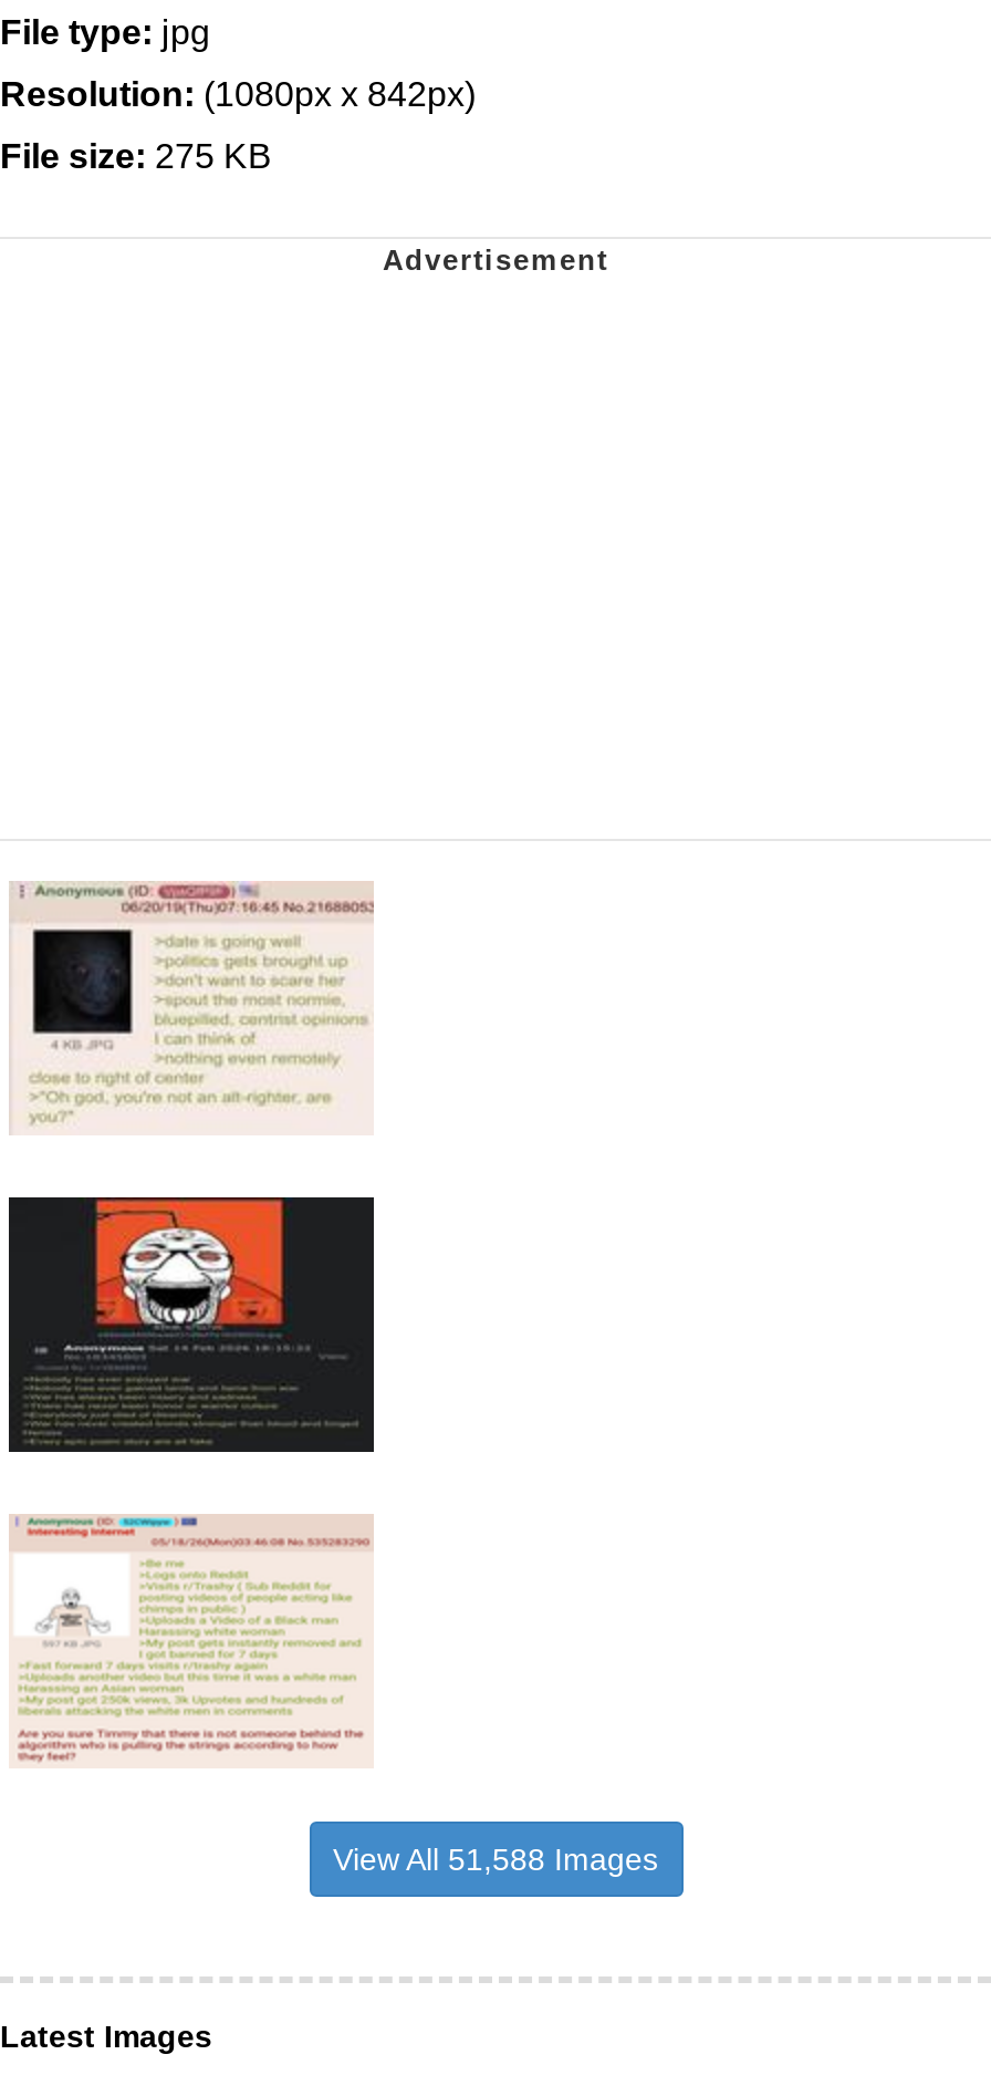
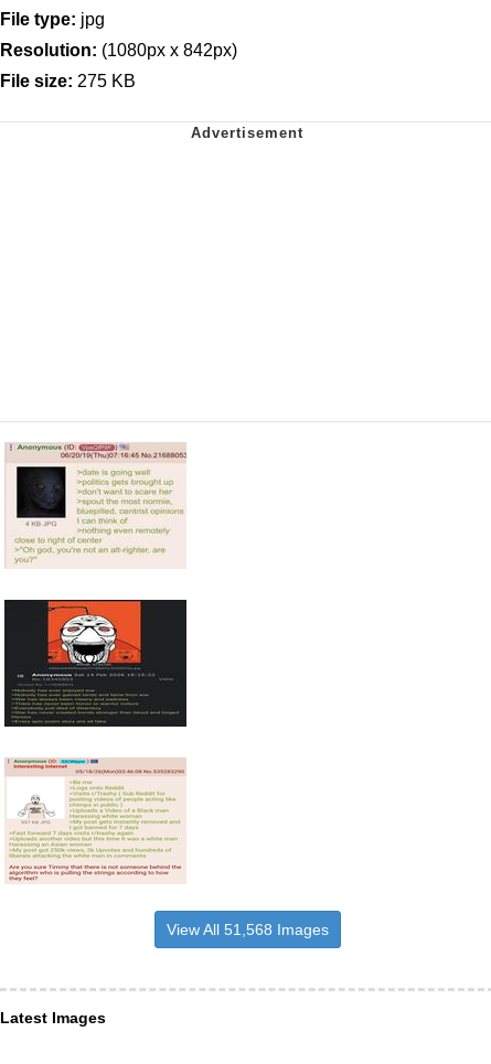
- View All 51,588 Images
+ View All 51,568 Images
